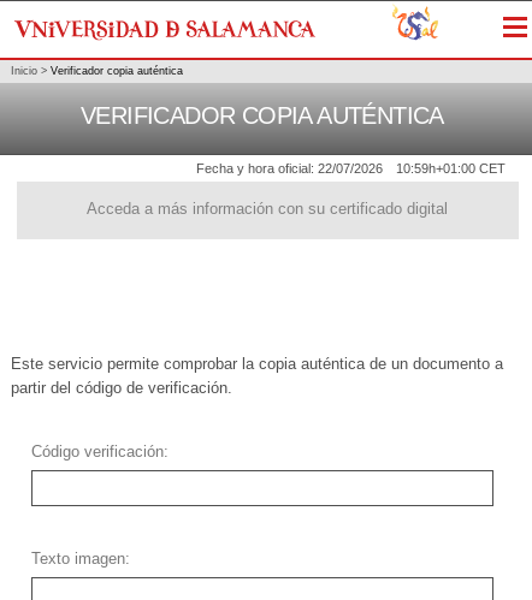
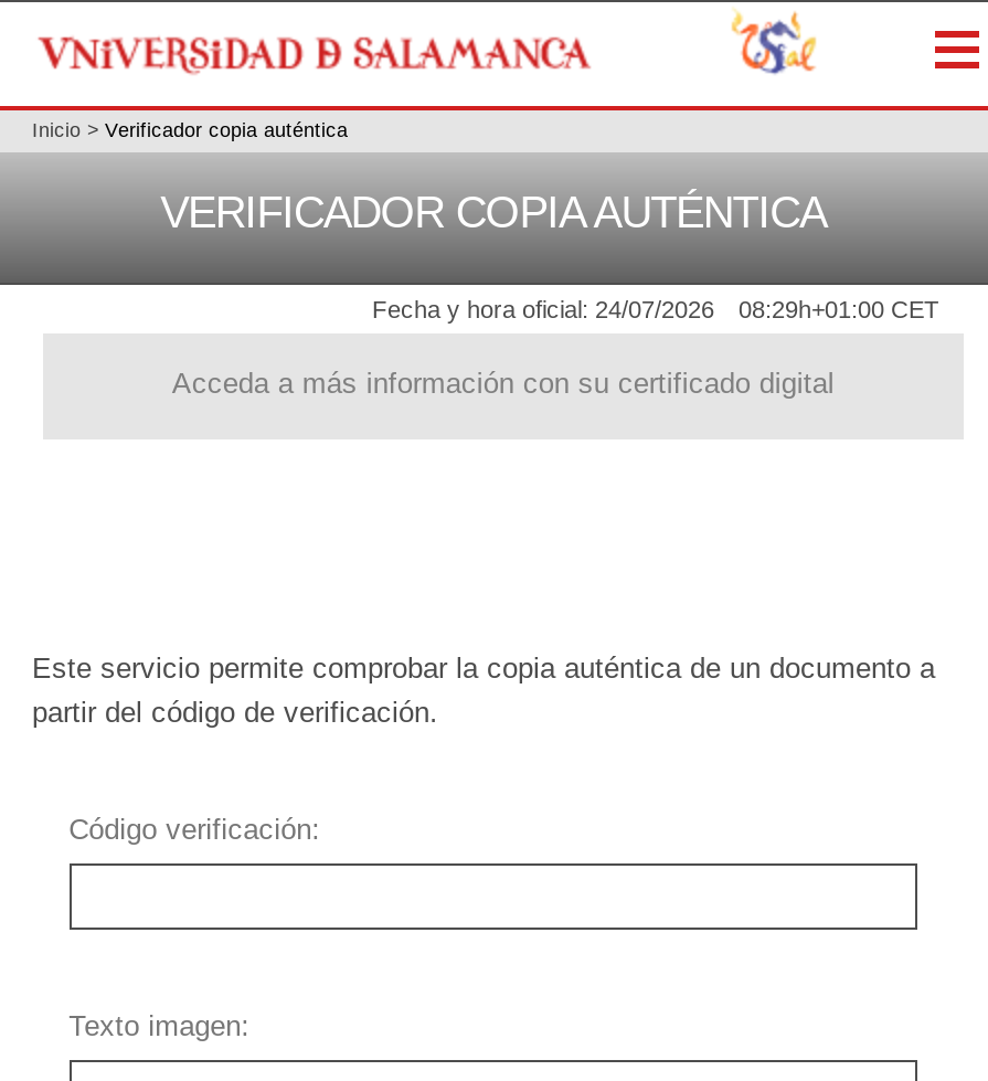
- Fecha y hora oficial: 22/07/2026
+ Fecha y hora oficial: 24/07/2026

- 10:59h+01:00 CET
+ 08:29h+01:00 CET
